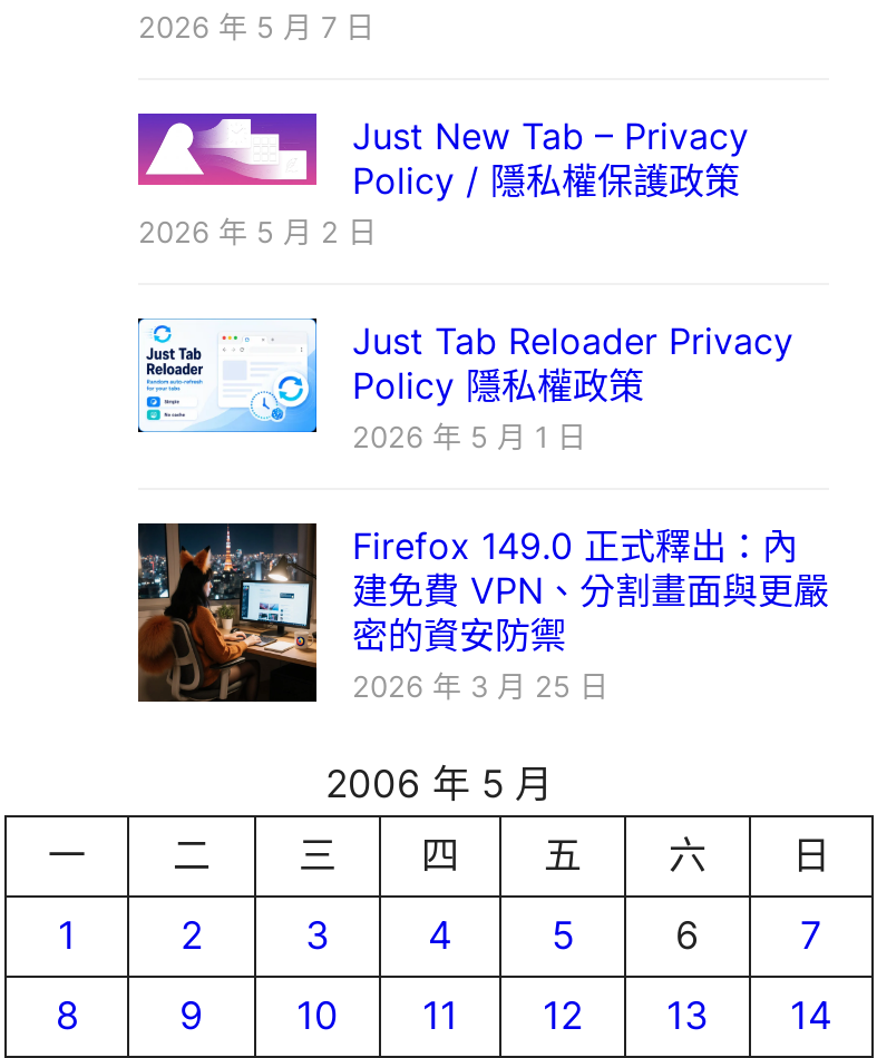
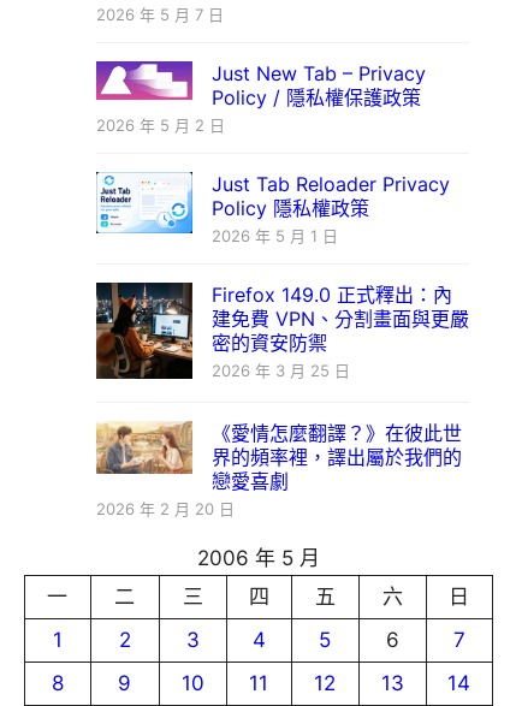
+ [image]
+ 《愛情怎麼翻譯？》在彼此世
+ 界的頻率裡，譯出屬於我們的
+ 戀愛喜劇
+ 2026 年 2 月 20 日
